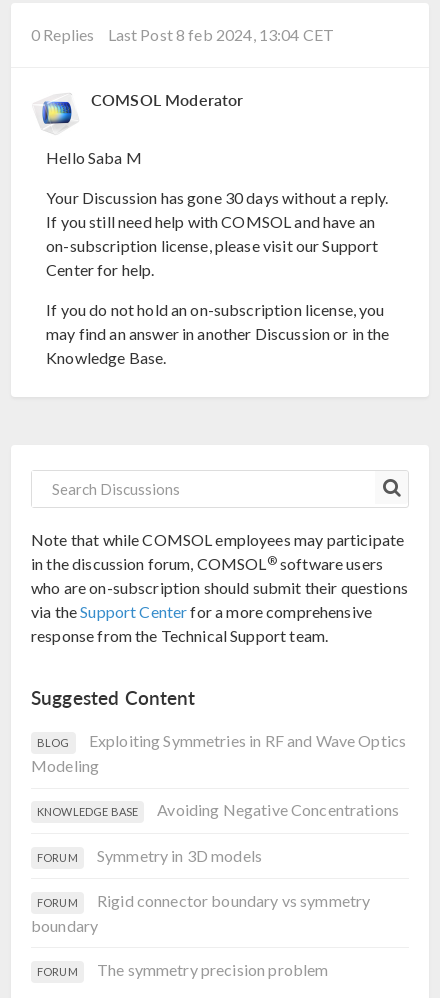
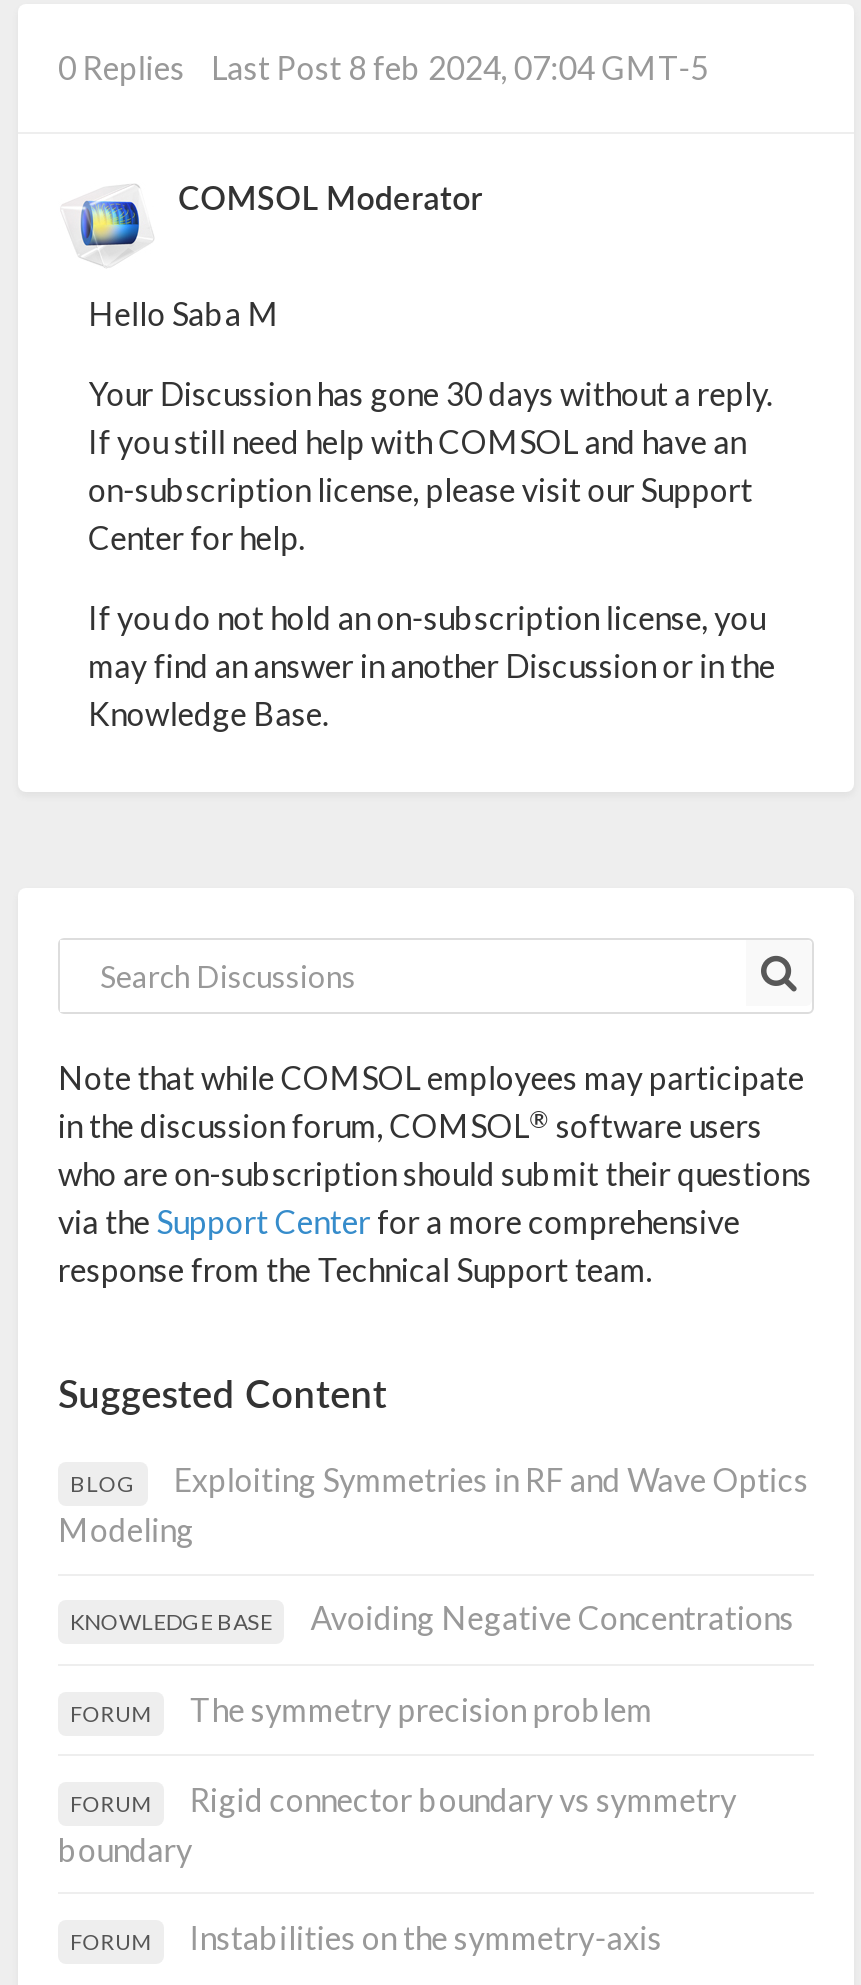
- Last Post 8 feb 2024, 13:04 CET
+ Last Post 8 feb 2024, 07:04 GMT-5

- Symmetry in 3D models

+ Instabilities on the symmetry-axis

moved up: The symmetry precision problem
